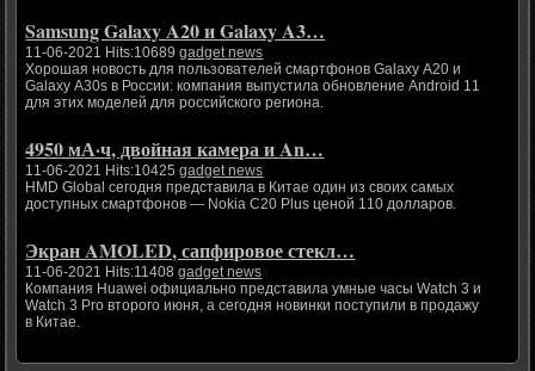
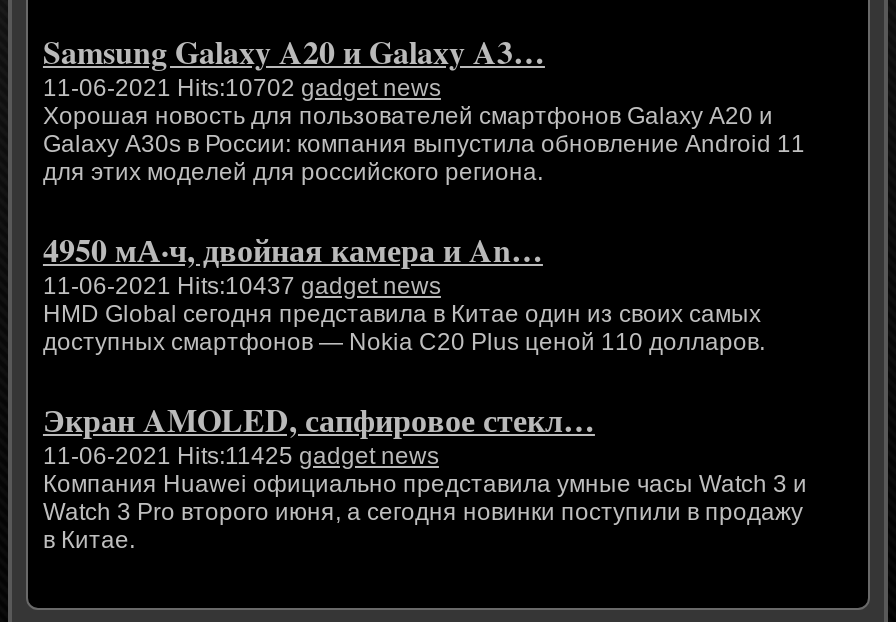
- 11-06-2021 Hits:10689 gadget news
+ 11-06-2021 Hits:10702 gadget news

- 11-06-2021 Hits:10425 gadget news
+ 11-06-2021 Hits:10437 gadget news

- 11-06-2021 Hits:11408 gadget news
+ 11-06-2021 Hits:11425 gadget news
